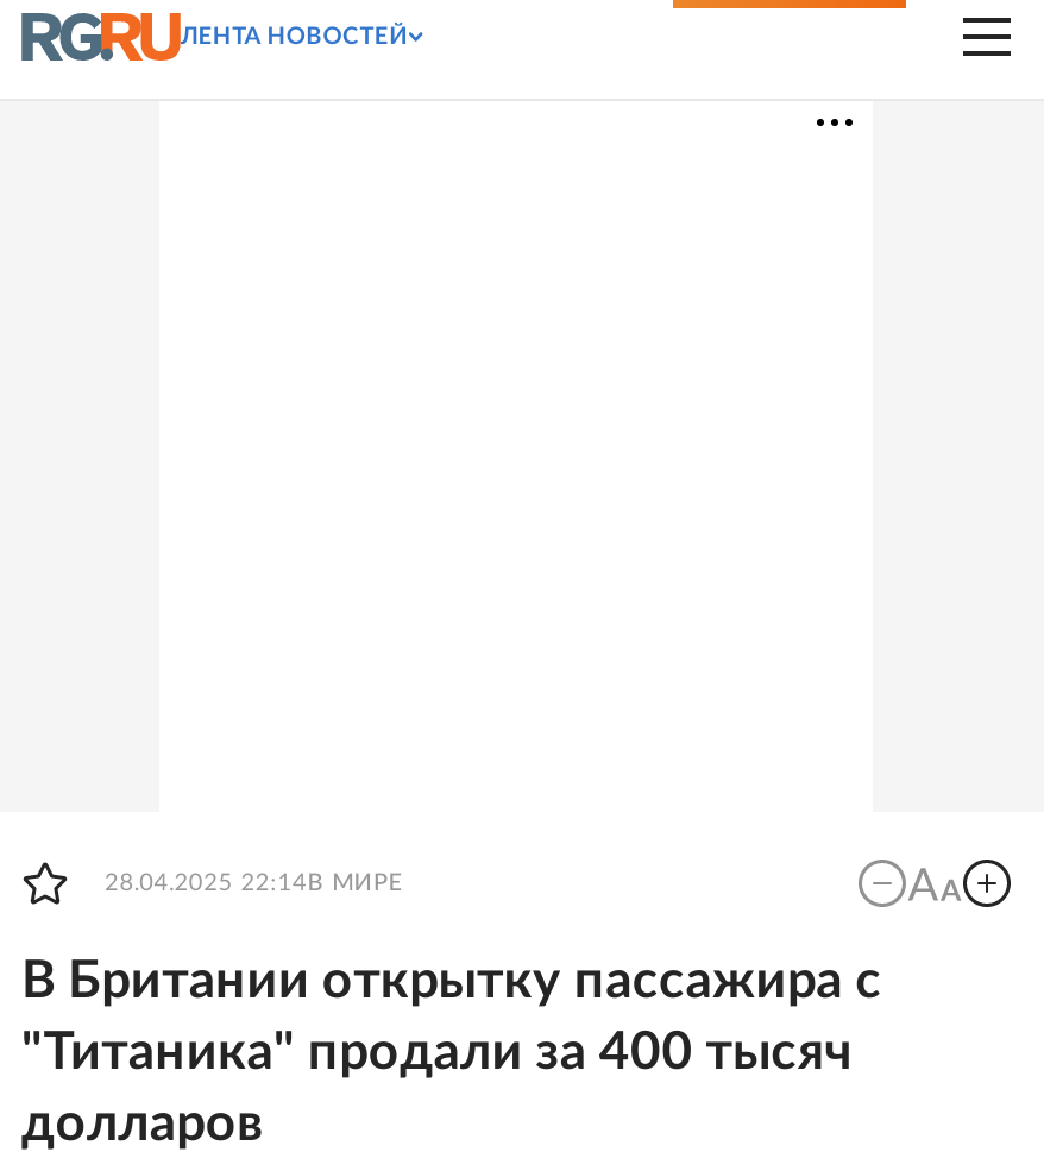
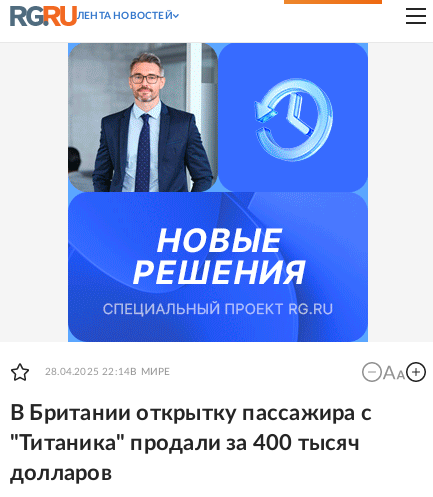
+ [image]
